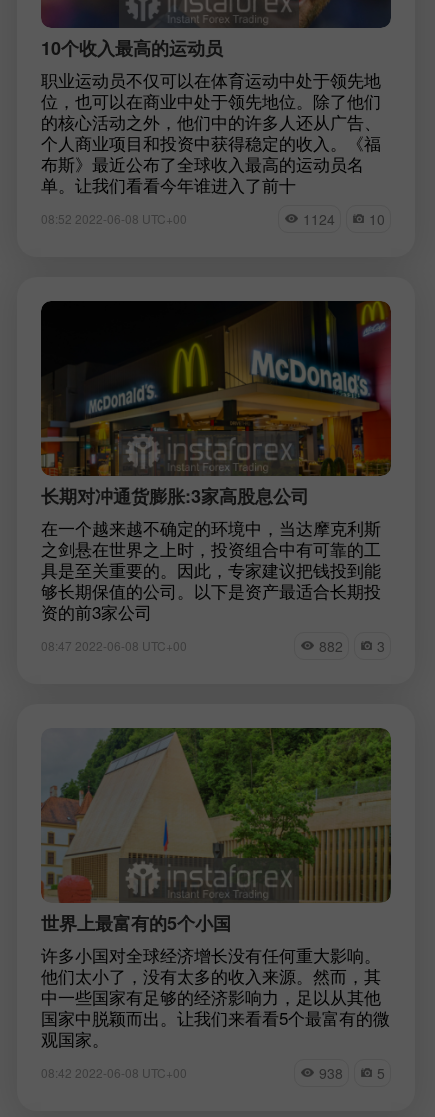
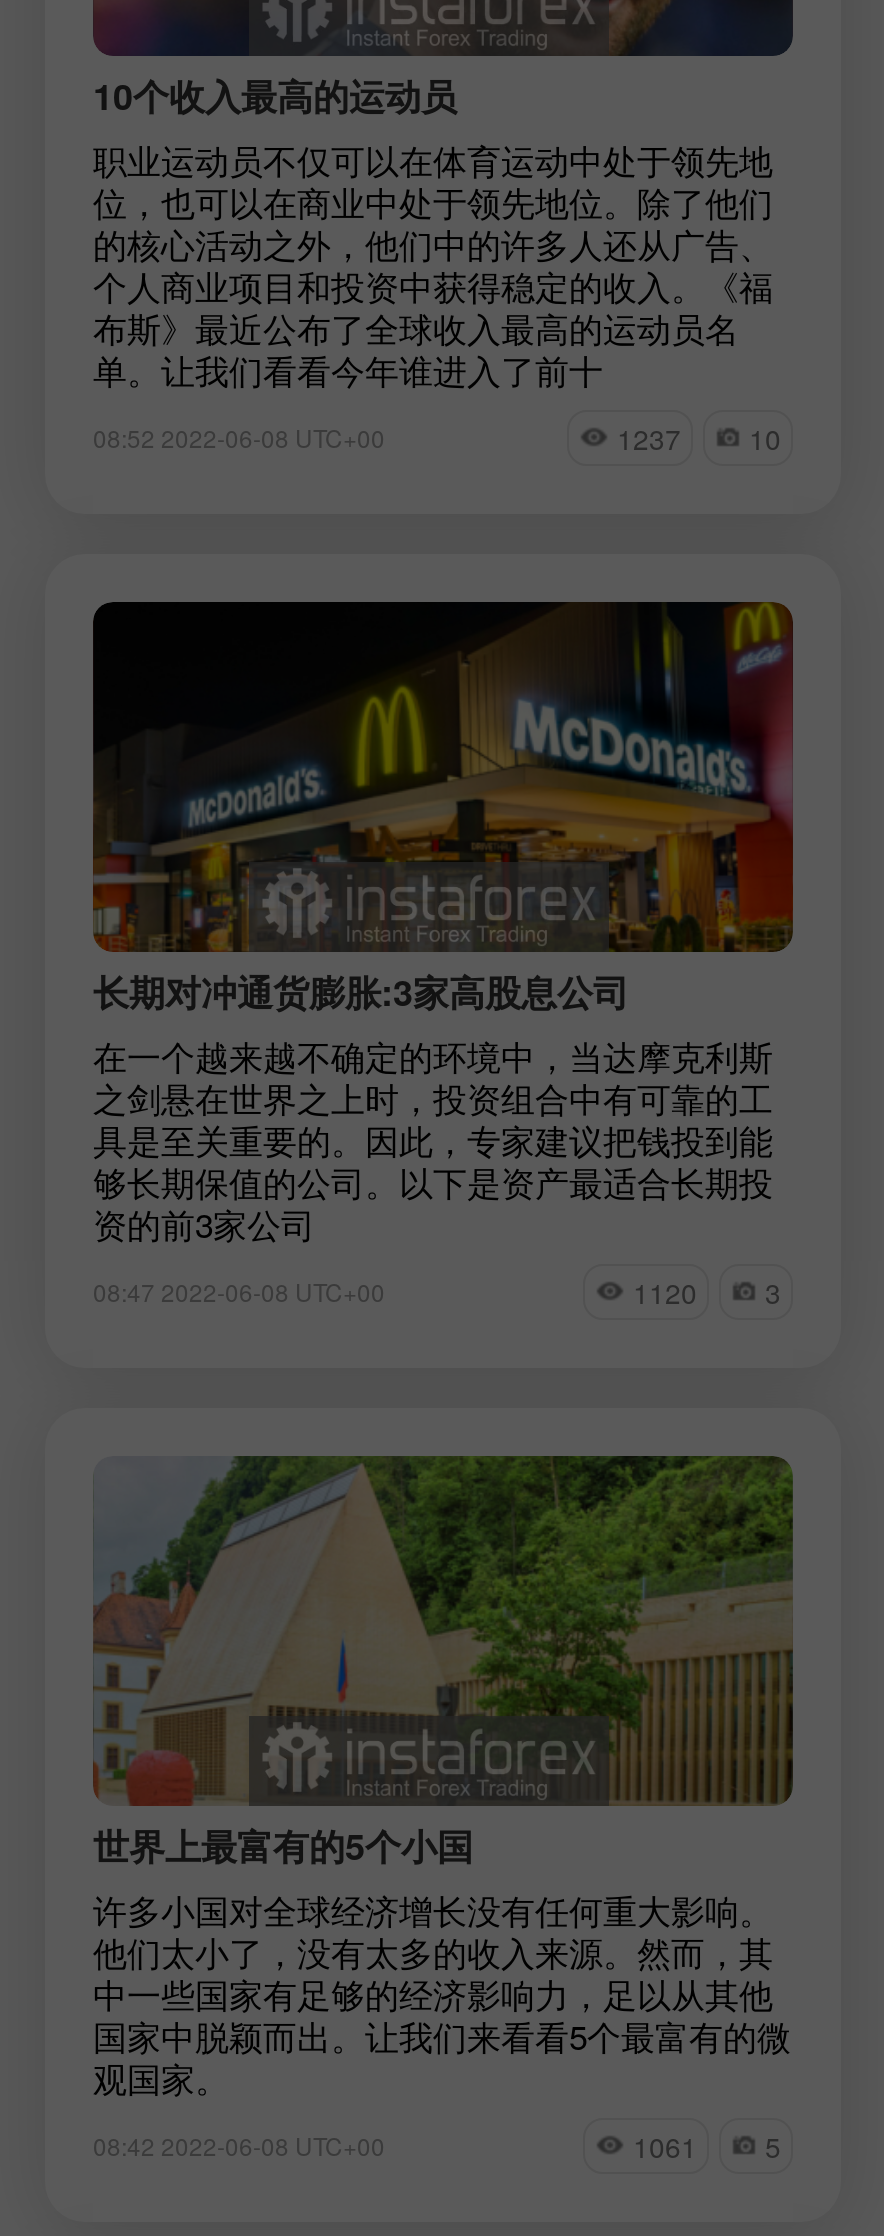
- 1124 10
+ 1237 10

- 882 3
+ 1120 3

- 938 5
+ 1061 5
